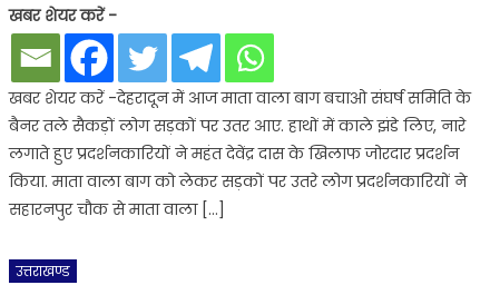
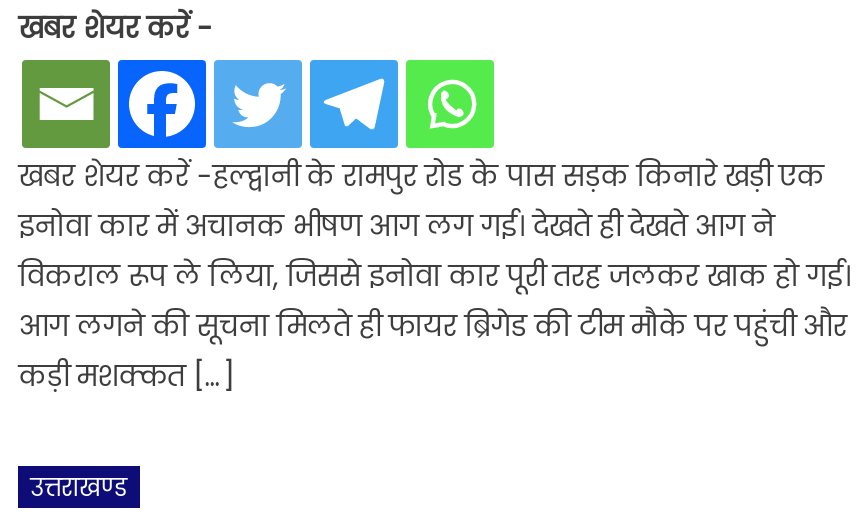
- खबर शेयर करें -देहरादून में आज माता वाला बाग बचाओ संघर्ष समिति के
- बैनर तले सैकड़ों लोग सड़कों पर उतर आए. हाथों में काले झंडे लिए, नारे
- लगाते हुए प्रदर्शनकारियों ने महंत देवेंद्र दास के खिलाफ जोरदार प्रदर्शन
- किया. माता वाला बाग को लेकर सड़कों पर उतरे लोग प्रदर्शनकारियों ने
- सहारनपुर चौक से माता वाला […]
+ खबर शेयर करें -हल्द्वानी के रामपुर रोड के पास सड़क किनारे खड़ी एक
+ इनोवा कार में अचानक भीषण आग लग गई। देखते ही देखते आग ने
+ विकराल रूप ले लिया, जिससे इनोवा कार पूरी तरह जलकर खाक हो गई।
+ आग लगने की सूचना मिलते ही फायर ब्रिगेड की टीम मौके पर पहुंची और
+ कड़ी मशक्कत […]
